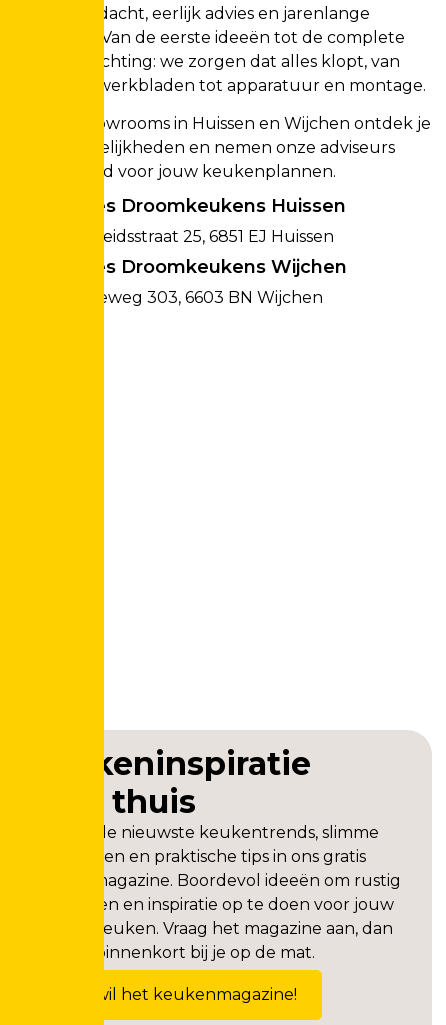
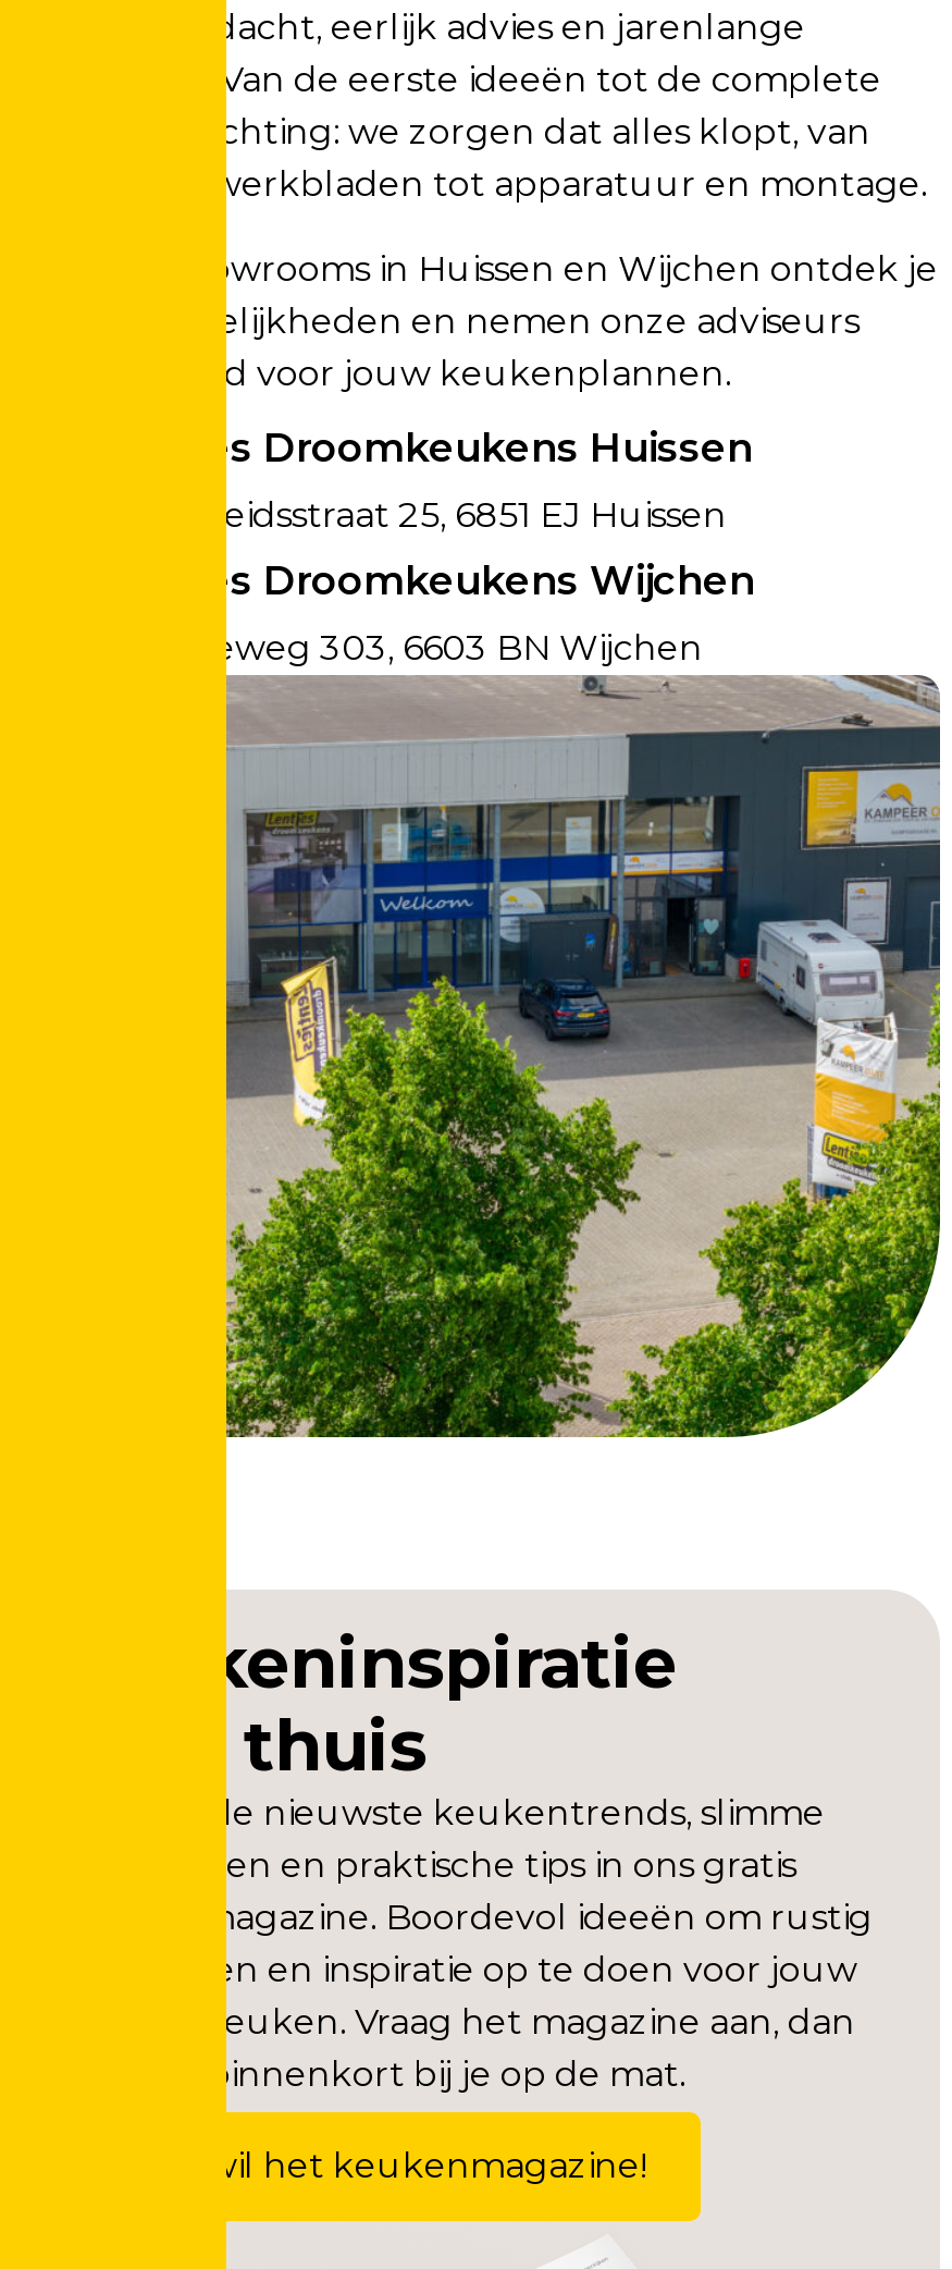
+ [image]
